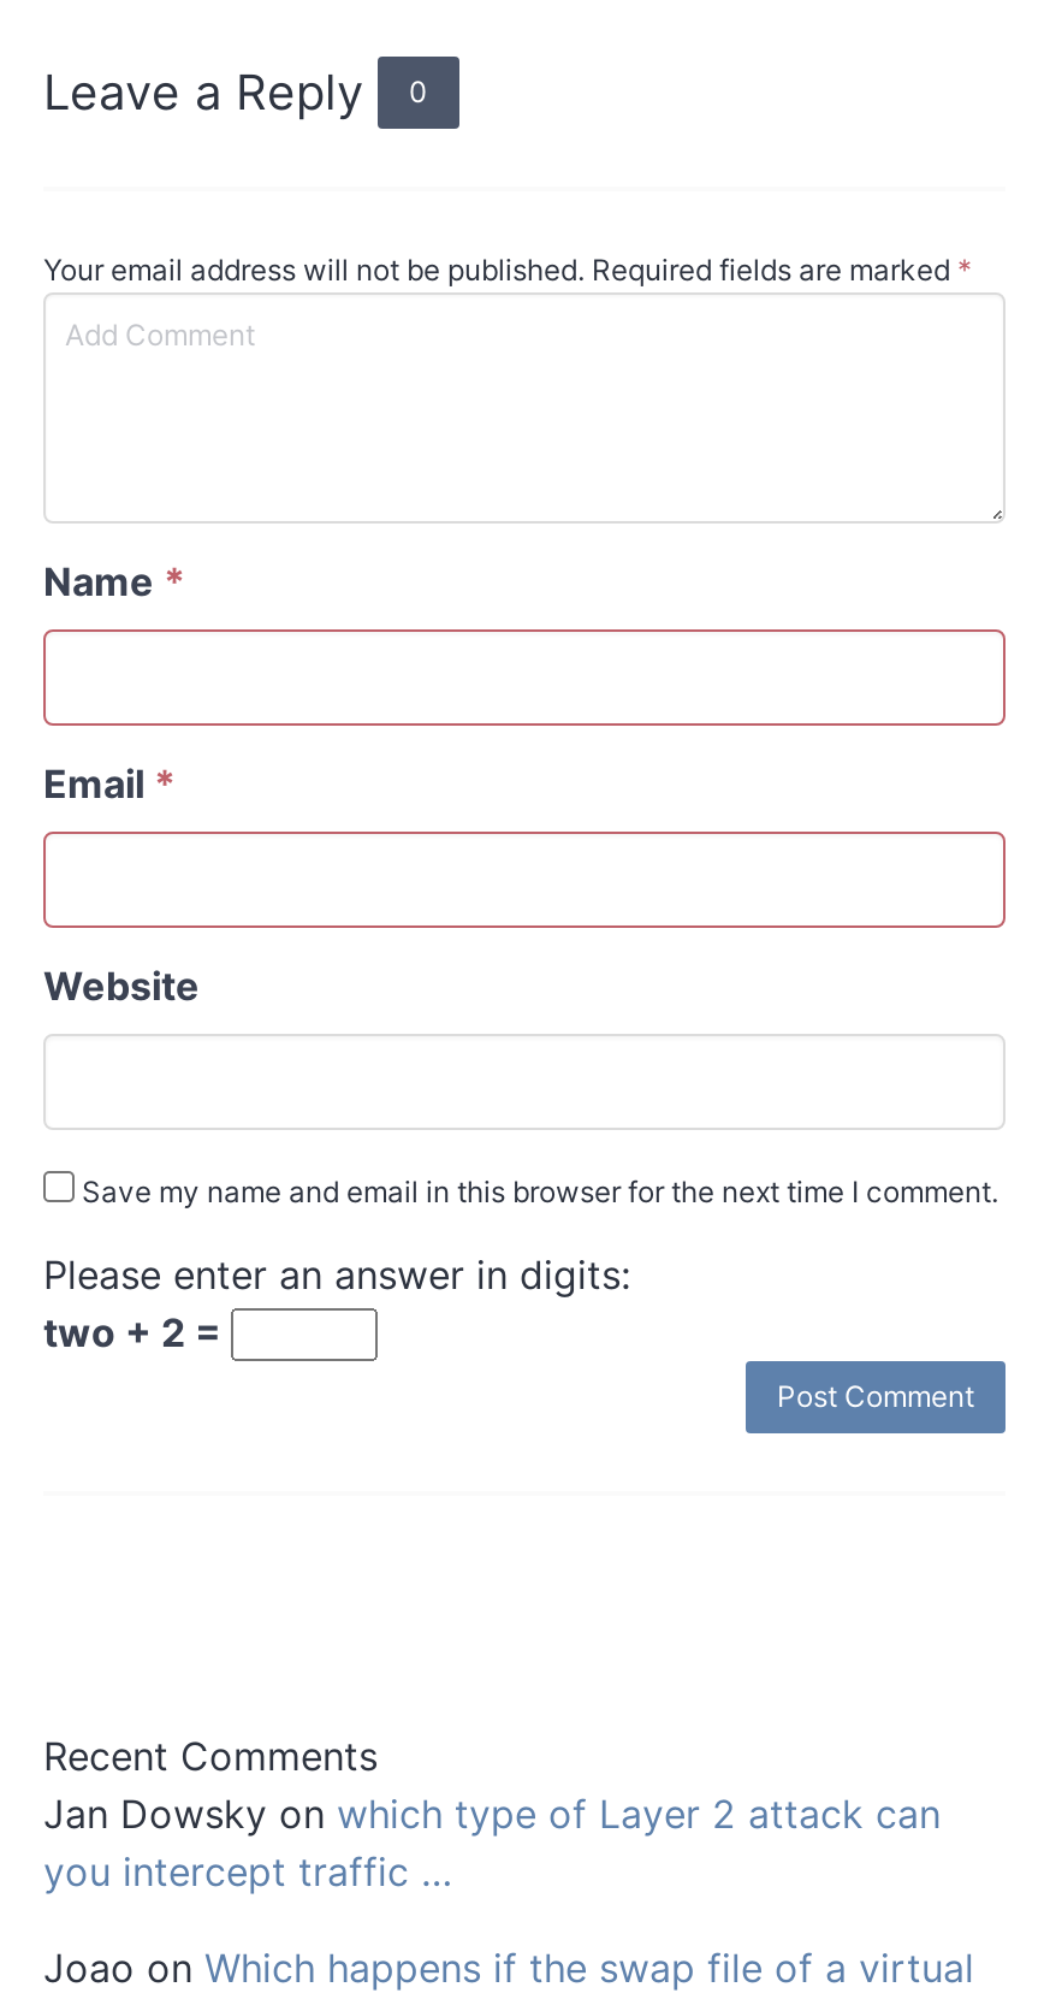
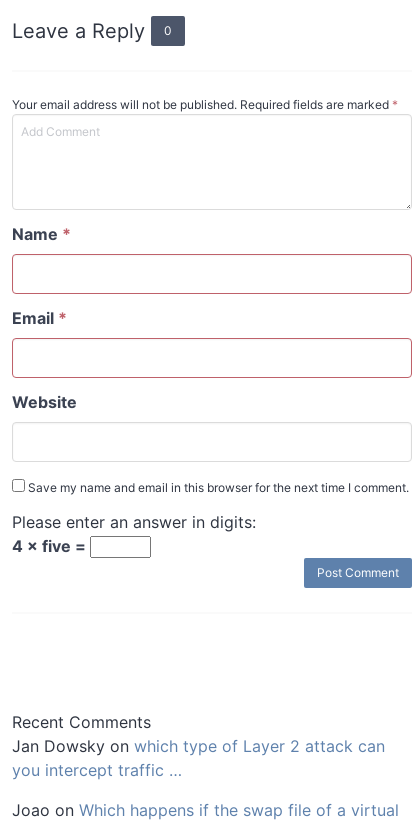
- two + 2 =
+ 4 × five =
